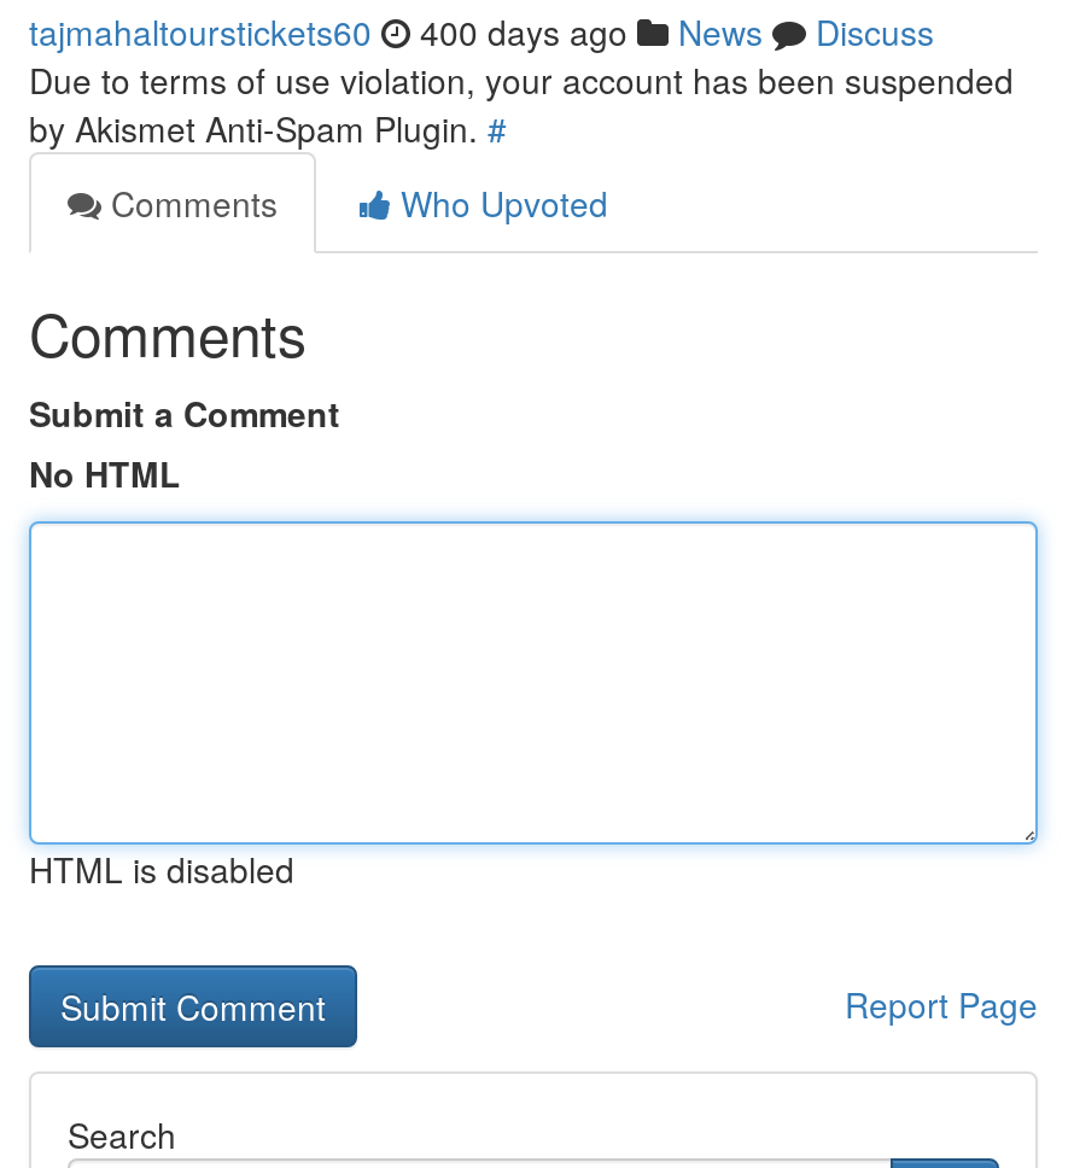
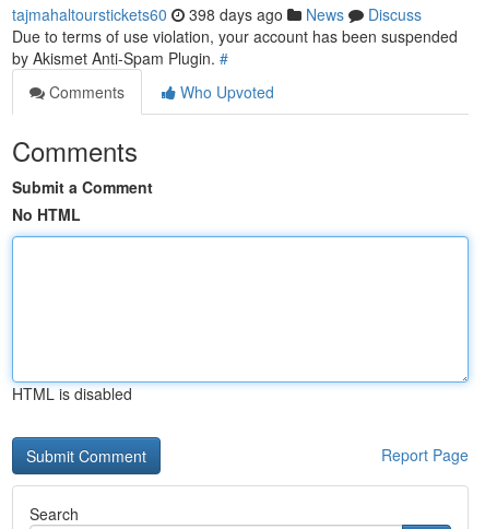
- tajmahaltourstickets60 400 days ago News Discuss
+ tajmahaltourstickets60 398 days ago News Discuss
